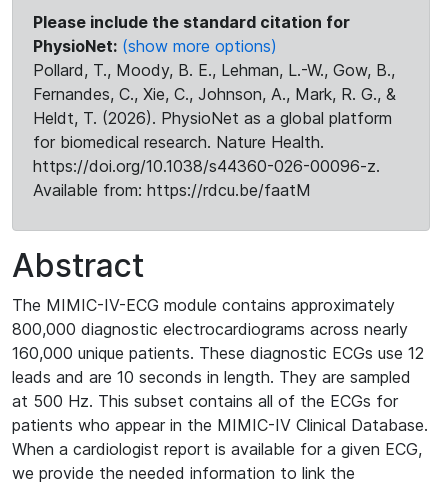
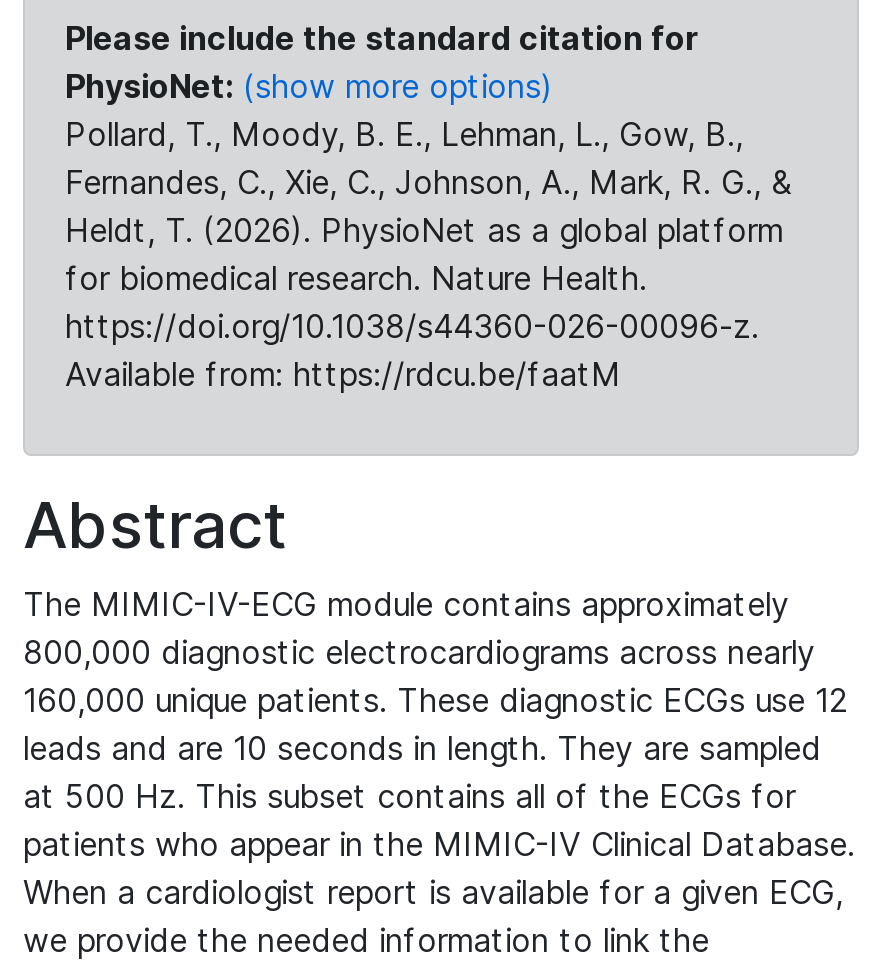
- Pollard, T., Moody, B. E., Lehman, L.-W., Gow, B.,
+ Pollard, T., Moody, B. E., Lehman, L., Gow, B.,
